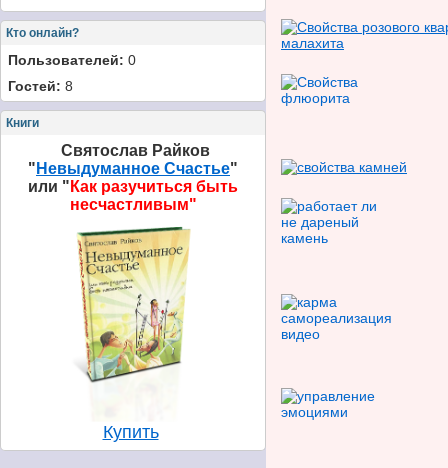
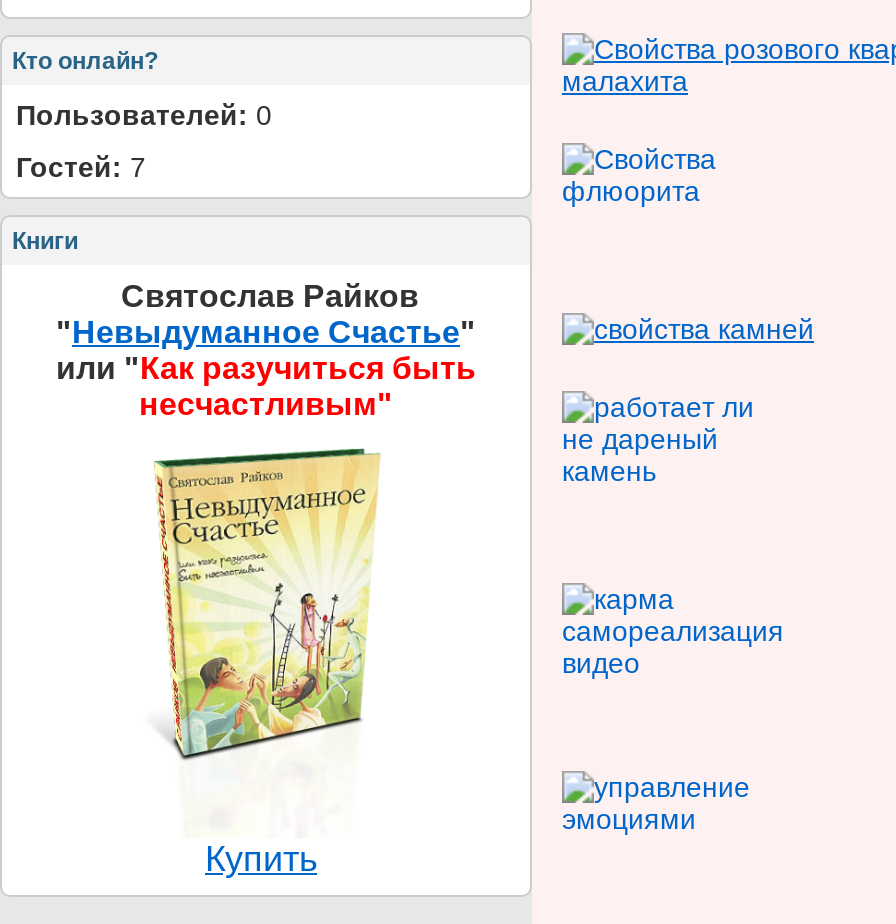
- Гостей: 8
+ Гостей: 7
